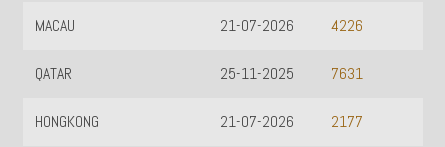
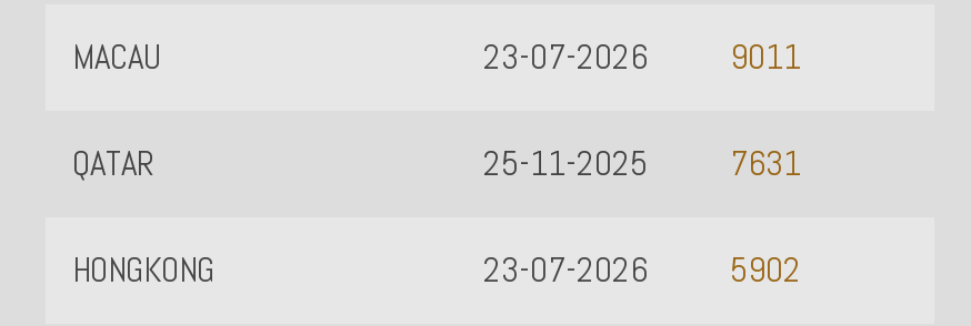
- 21-07-2026
+ 23-07-2026

- 4226
+ 9011

- 21-07-2026
+ 23-07-2026

- 2177
+ 5902
